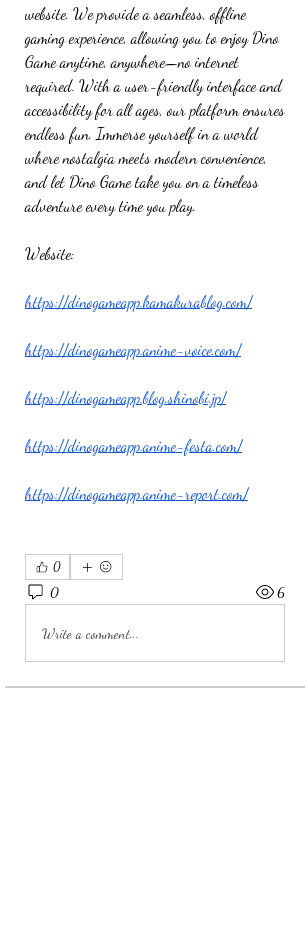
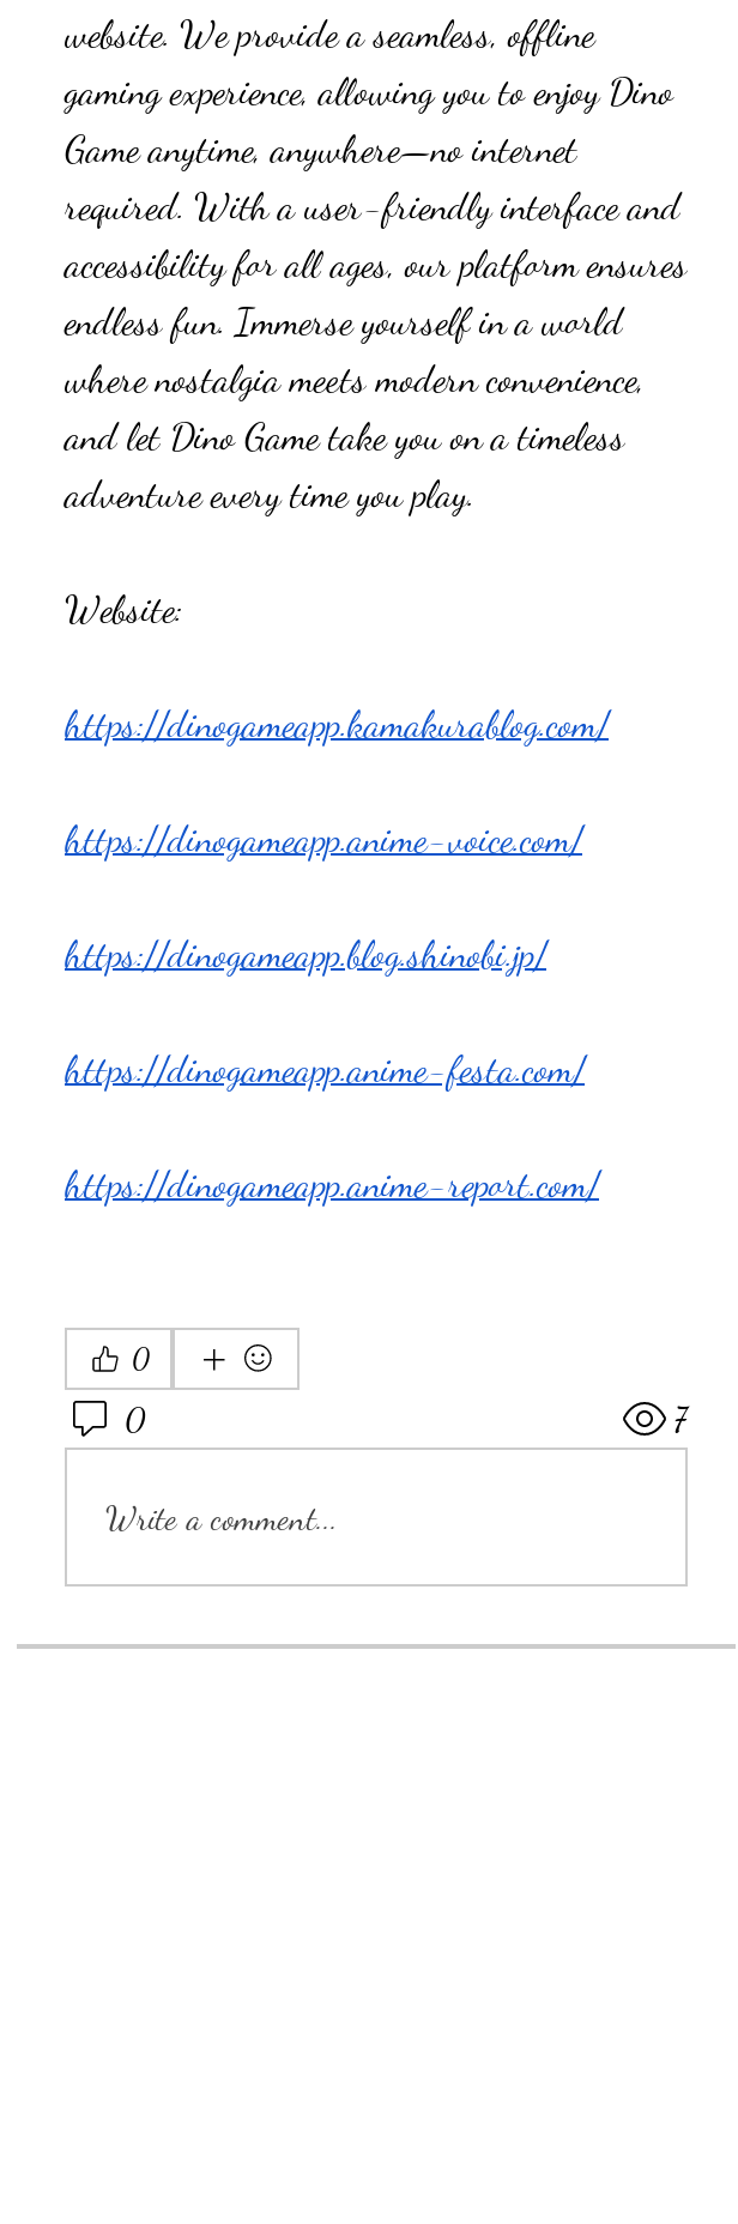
- 6
+ 7
